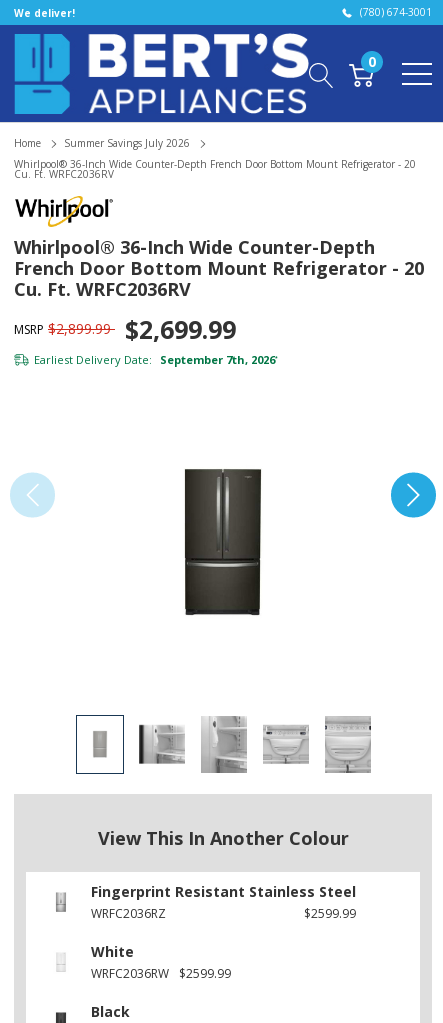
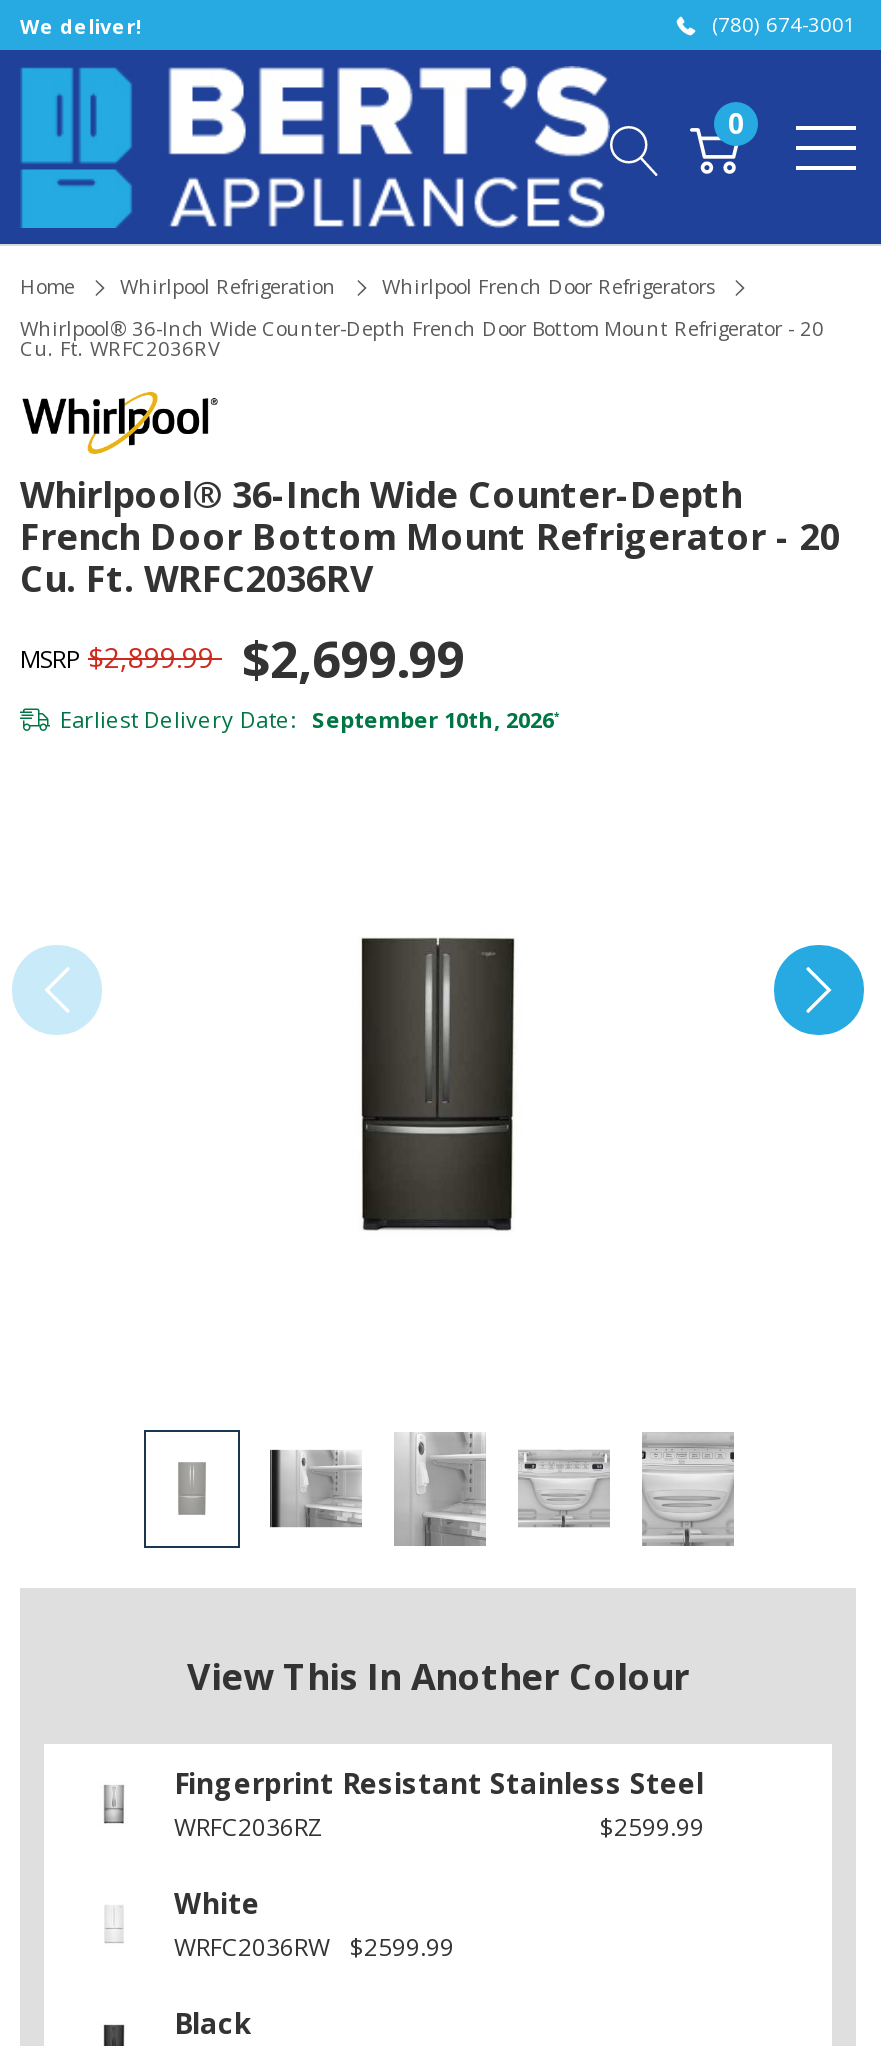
- Summer Savings July 2026
+ Whirlpool Refrigeration
+ Whirlpool French Door Refrigerators

- Earliest Delivery Date: September 7th, 2026*
+ Earliest Delivery Date: September 10th, 2026*
